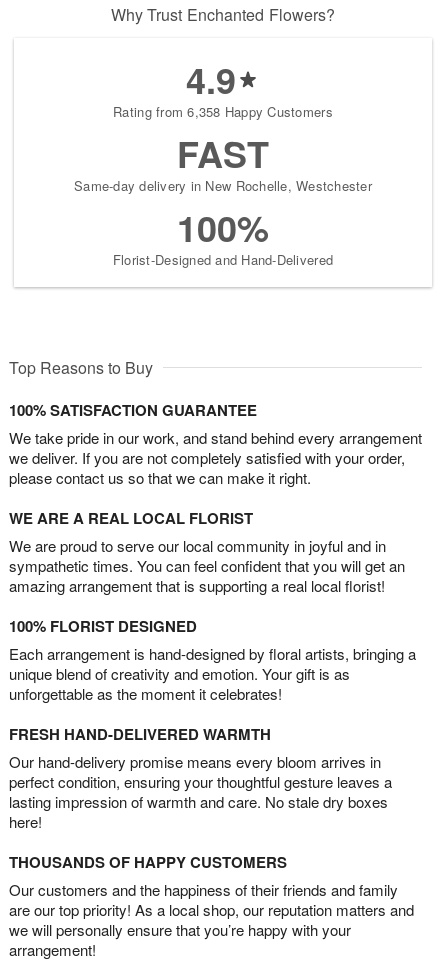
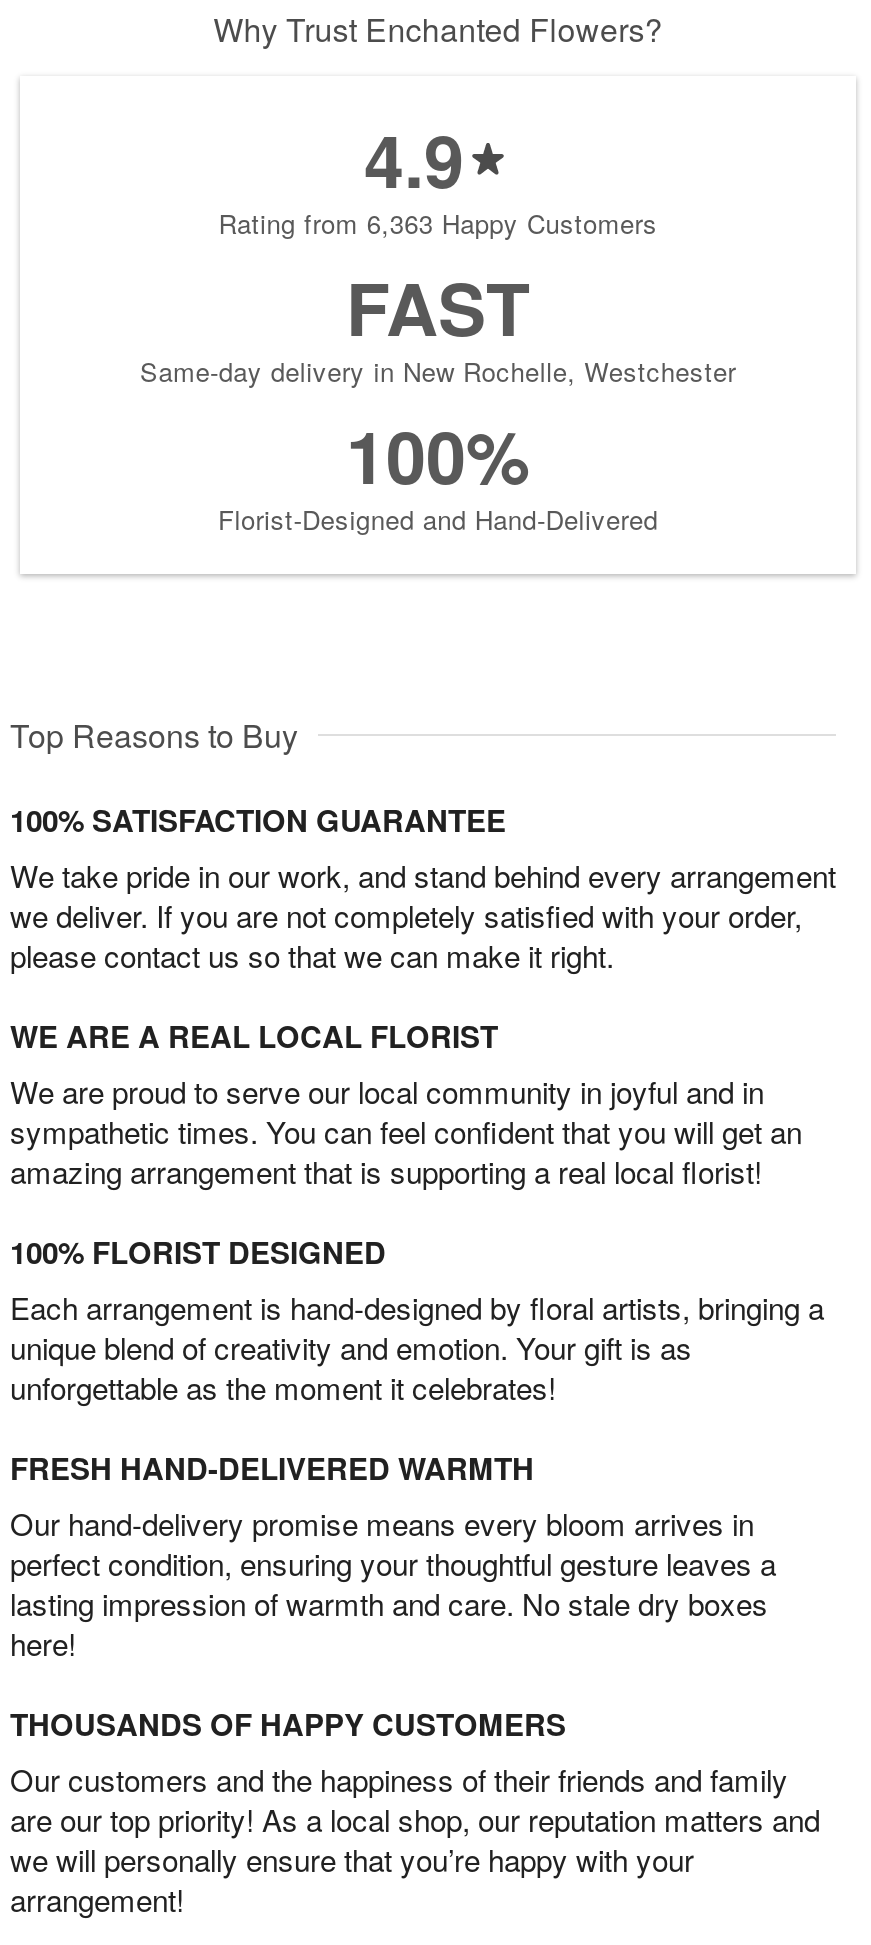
- Rating from 6,358 Happy Customers
+ Rating from 6,363 Happy Customers
